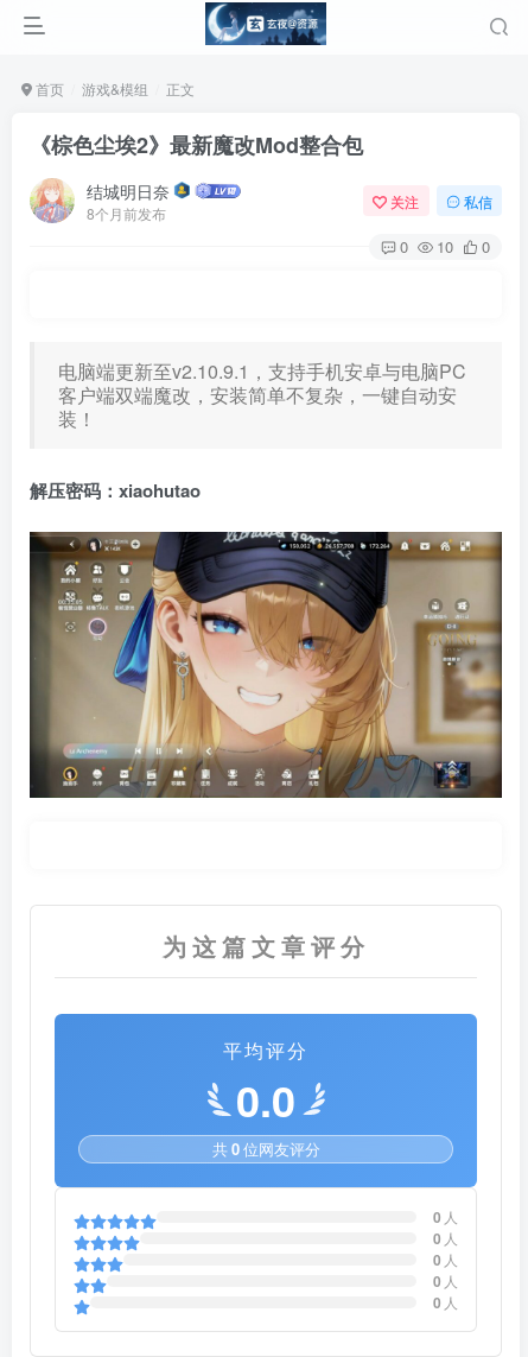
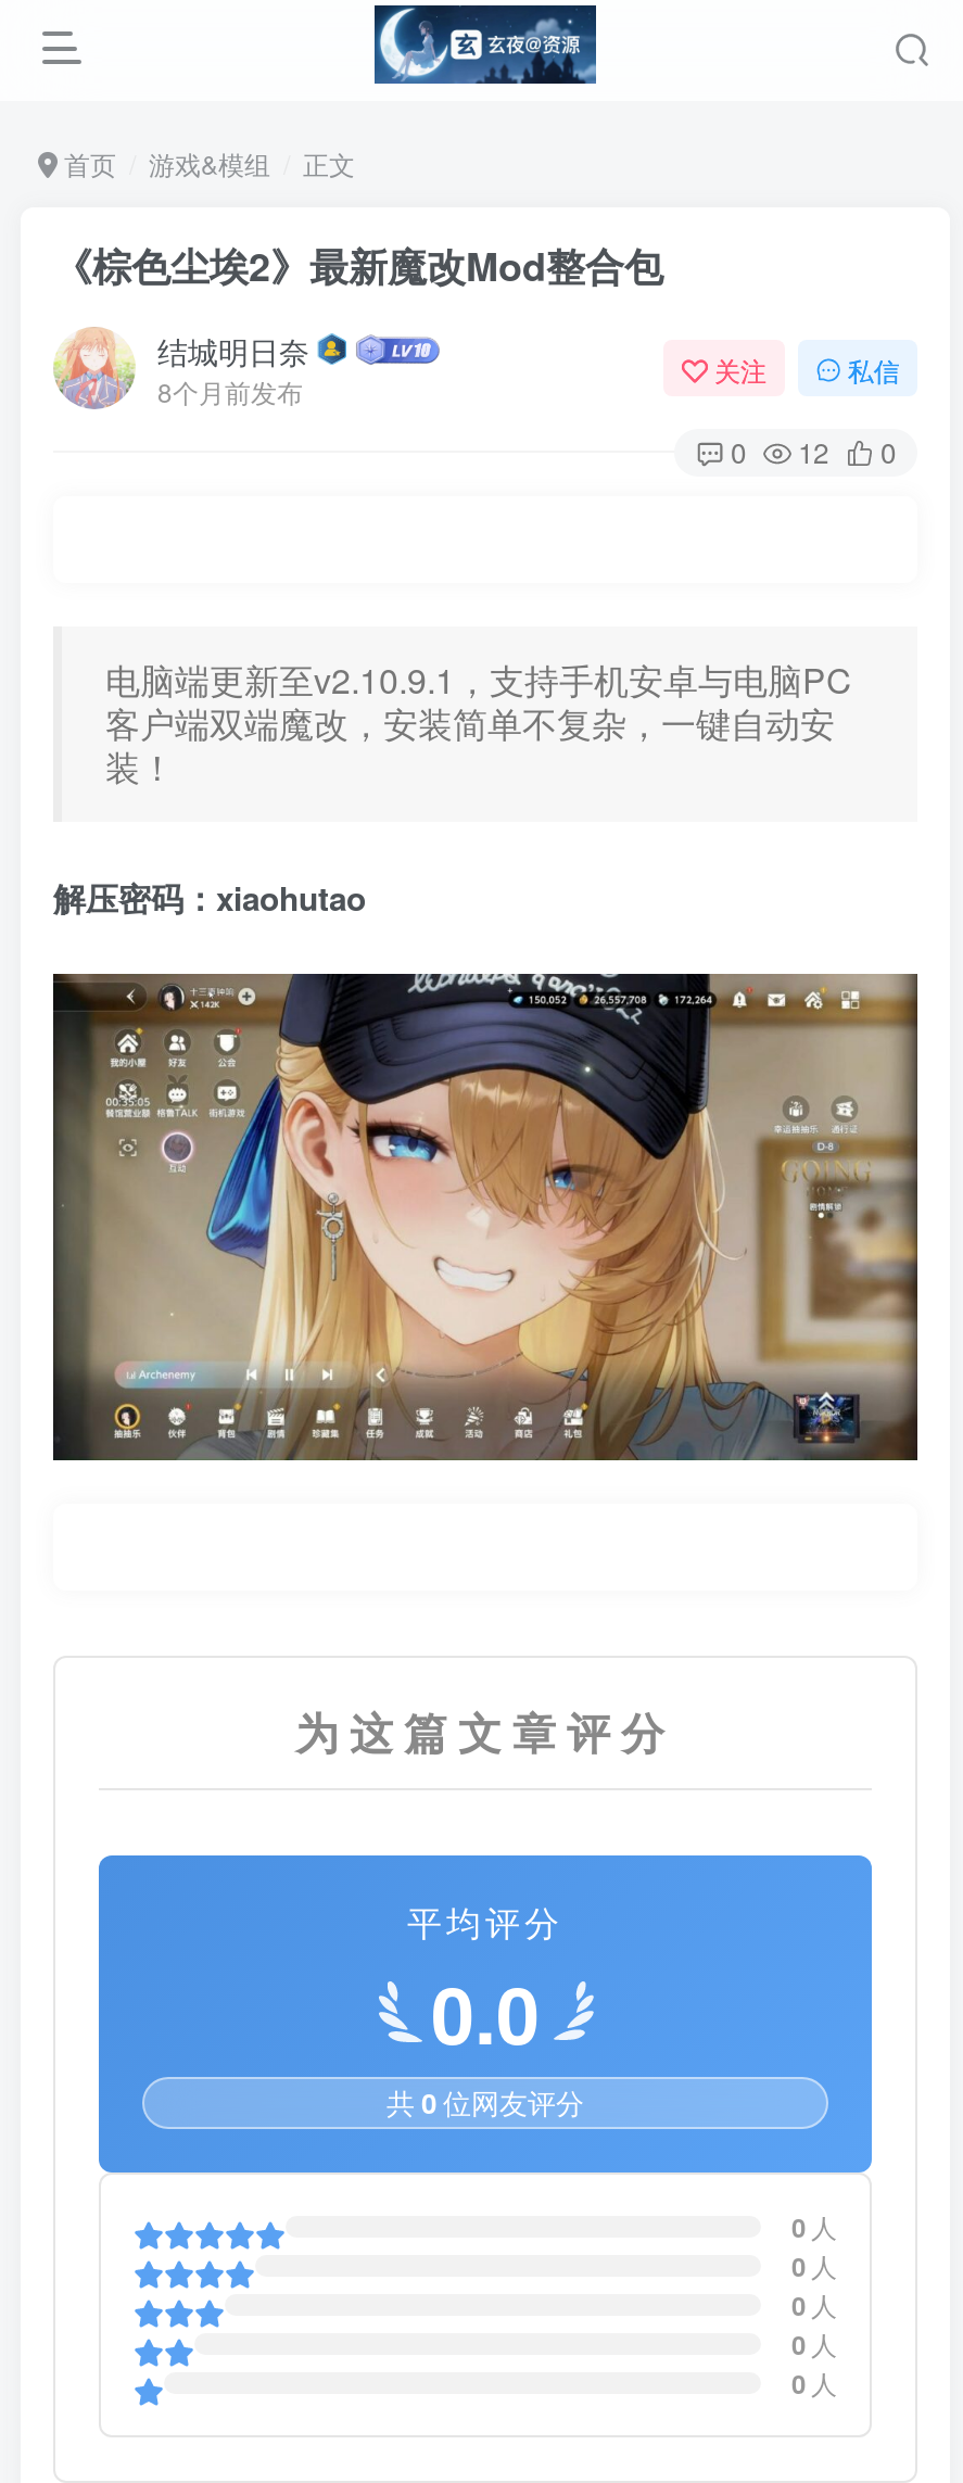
- 0 10 0
+ 0 12 0
